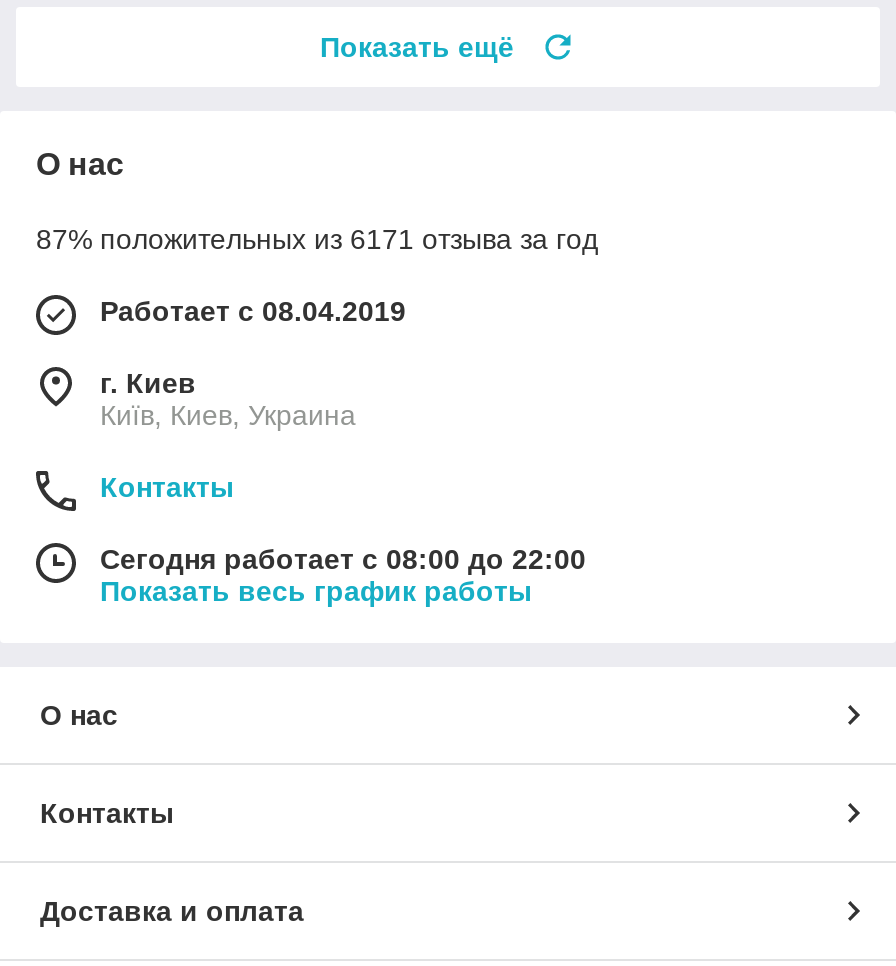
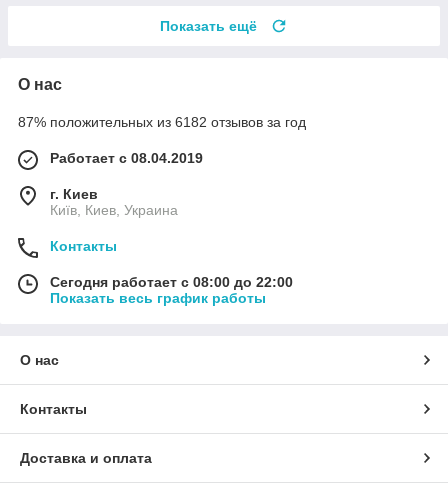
- 87% положительных из 6171 отзыва за год
+ 87% положительных из 6182 отзывов за год
